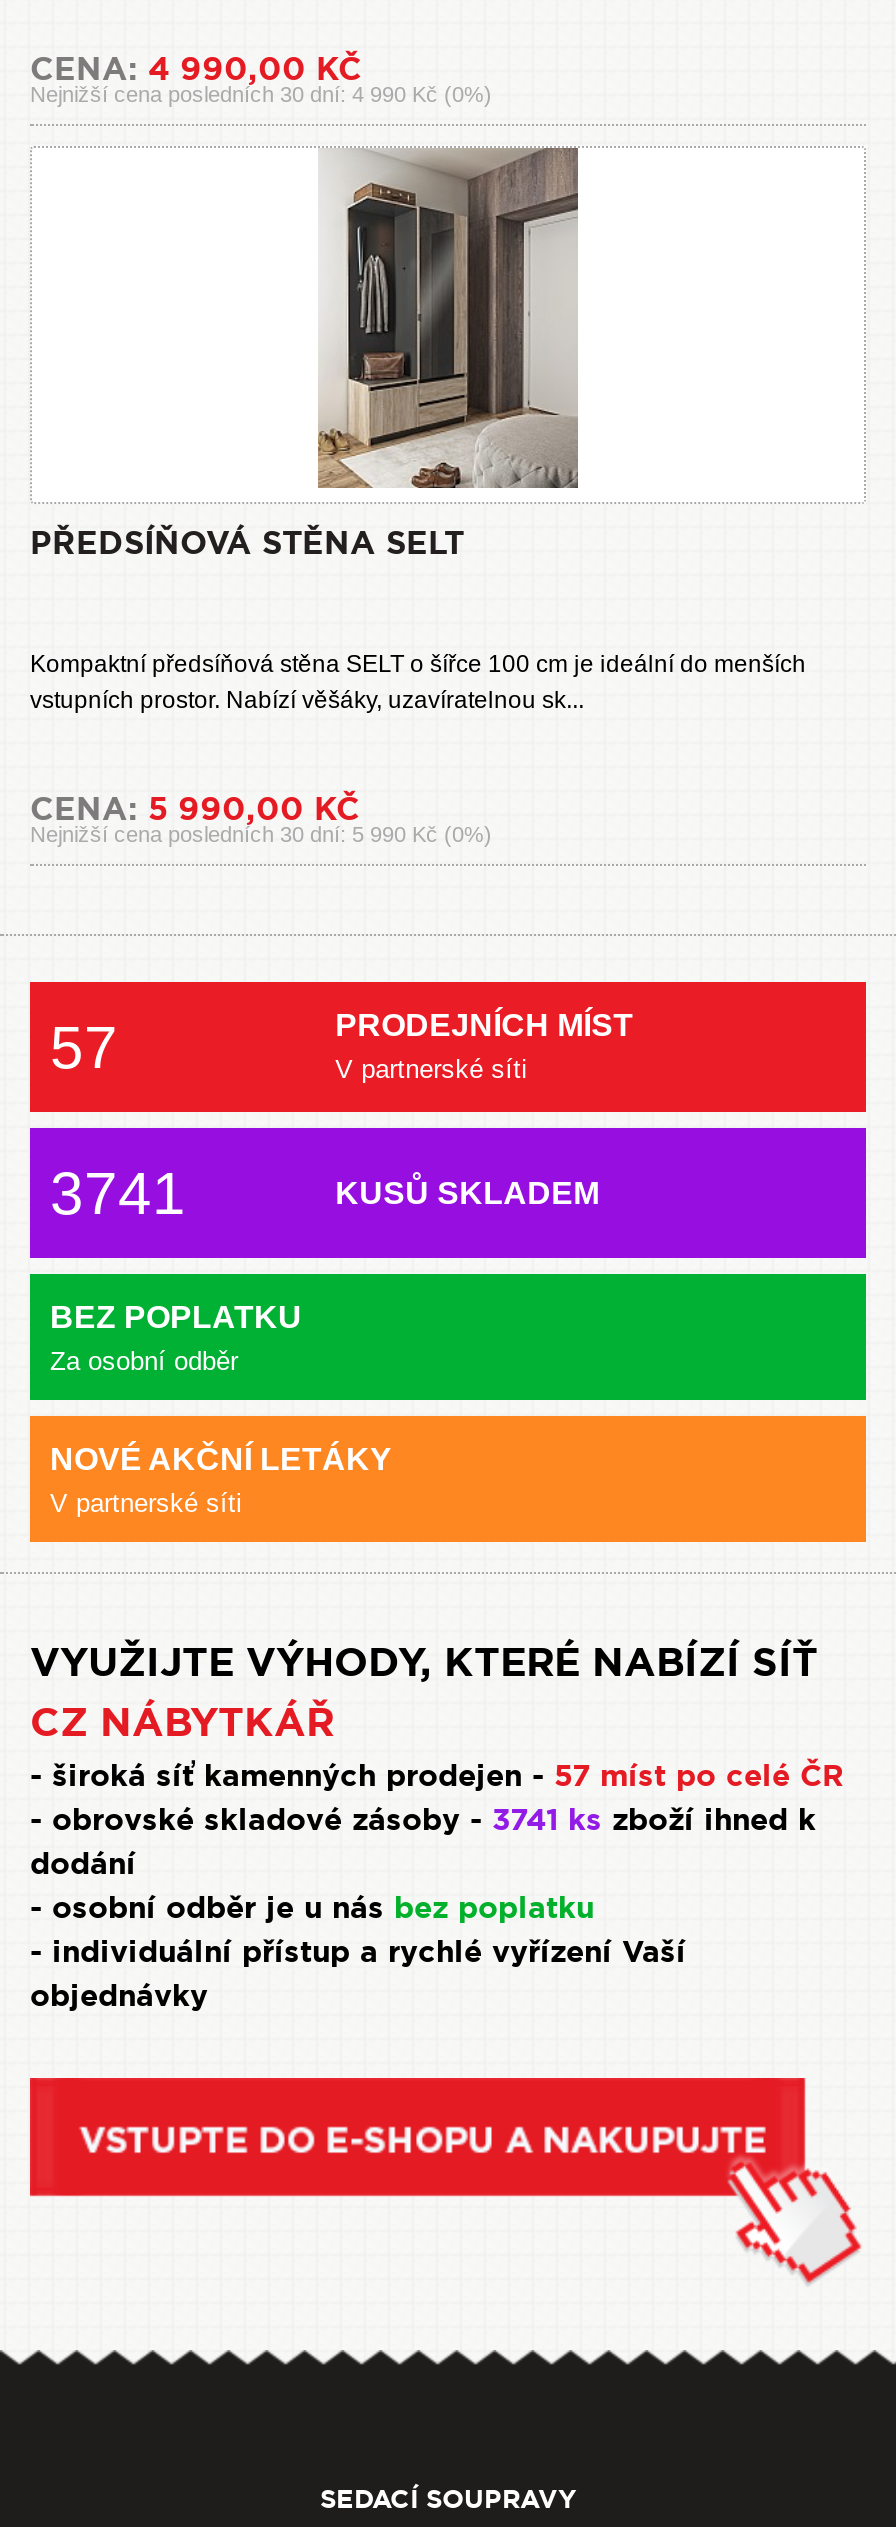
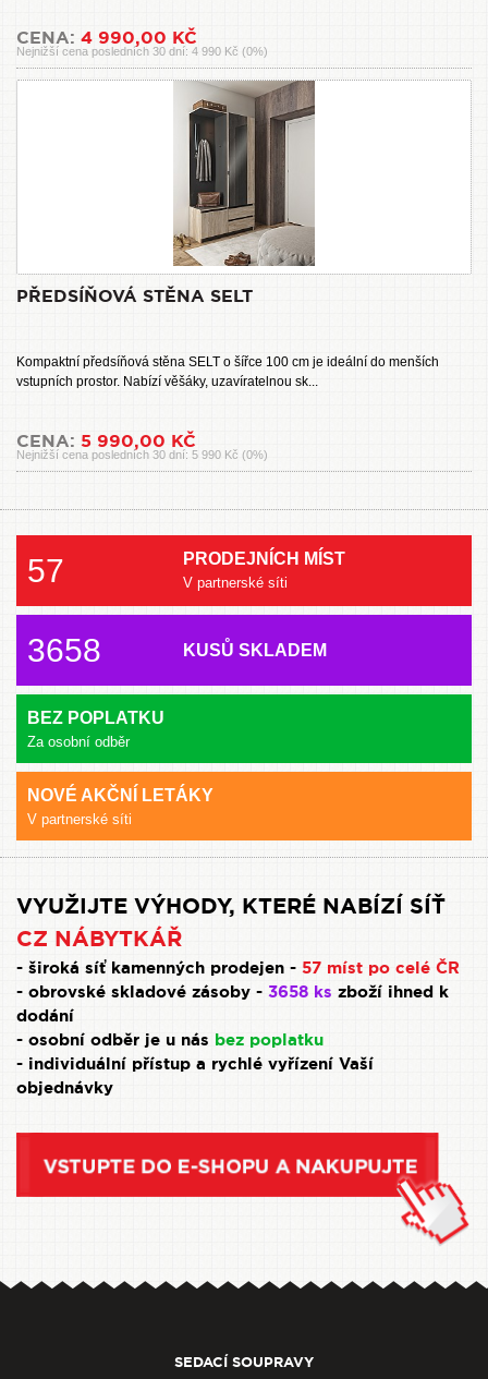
- 3741
+ 3658

- - obrovské skladové zásoby - 3741 ks zboží ihned k
+ - obrovské skladové zásoby - 3658 ks zboží ihned k
